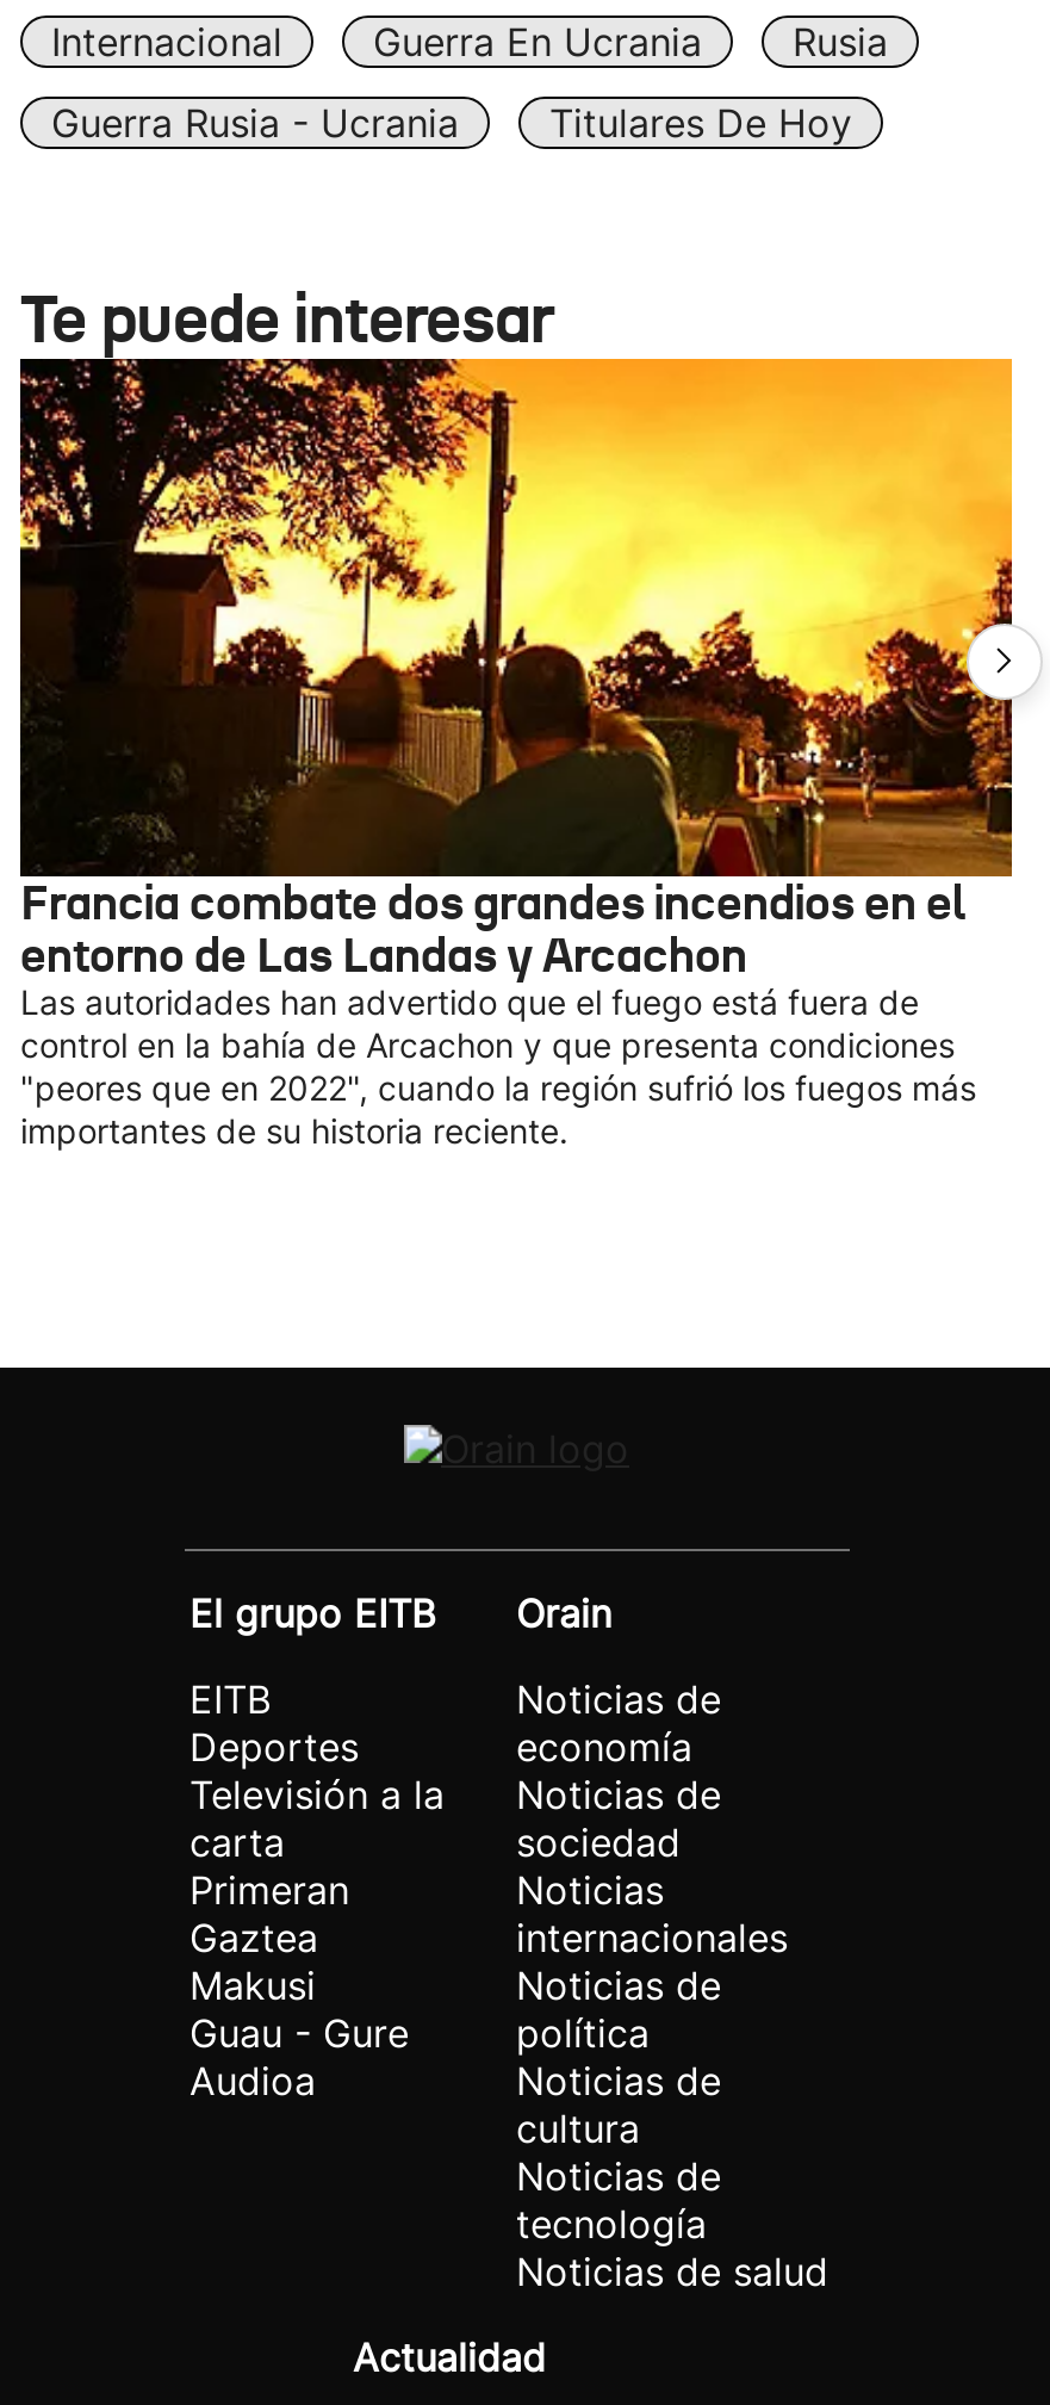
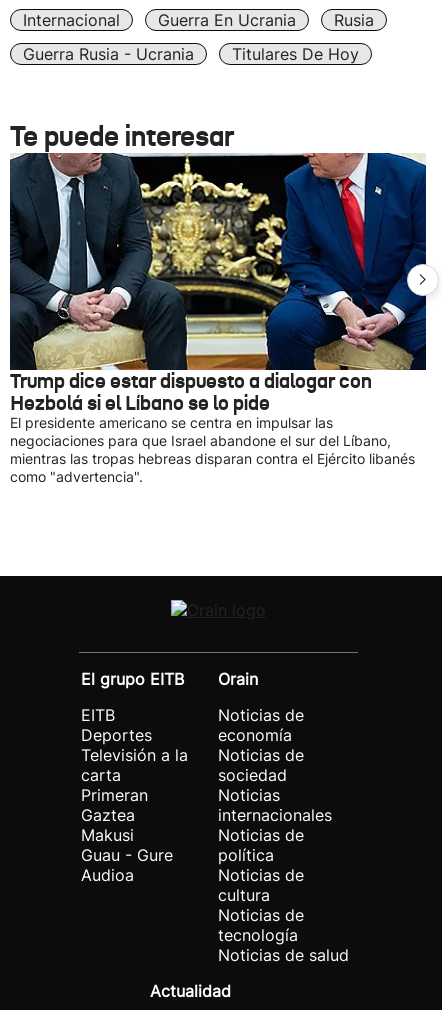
- [image]
- Francia combate dos grandes incendios en el
- entorno de Las Landas y Arcachon
- Las autoridades han advertido que el fuego está fuera de
- control en la bahía de Arcachon y que presenta condiciones
- "peores que en 2022", cuando la región sufrió los fuegos más
- importantes de su historia reciente.
+ [image]
+ Trump dice estar dispuesto a dialogar con
+ Hezbolá si el Líbano se lo pide
+ El presidente americano se centra en impulsar las
+ negociaciones para que Israel abandone el sur del Líbano,
+ mientras las tropas hebreas disparan contra el Ejército libanés
+ como "advertencia".
